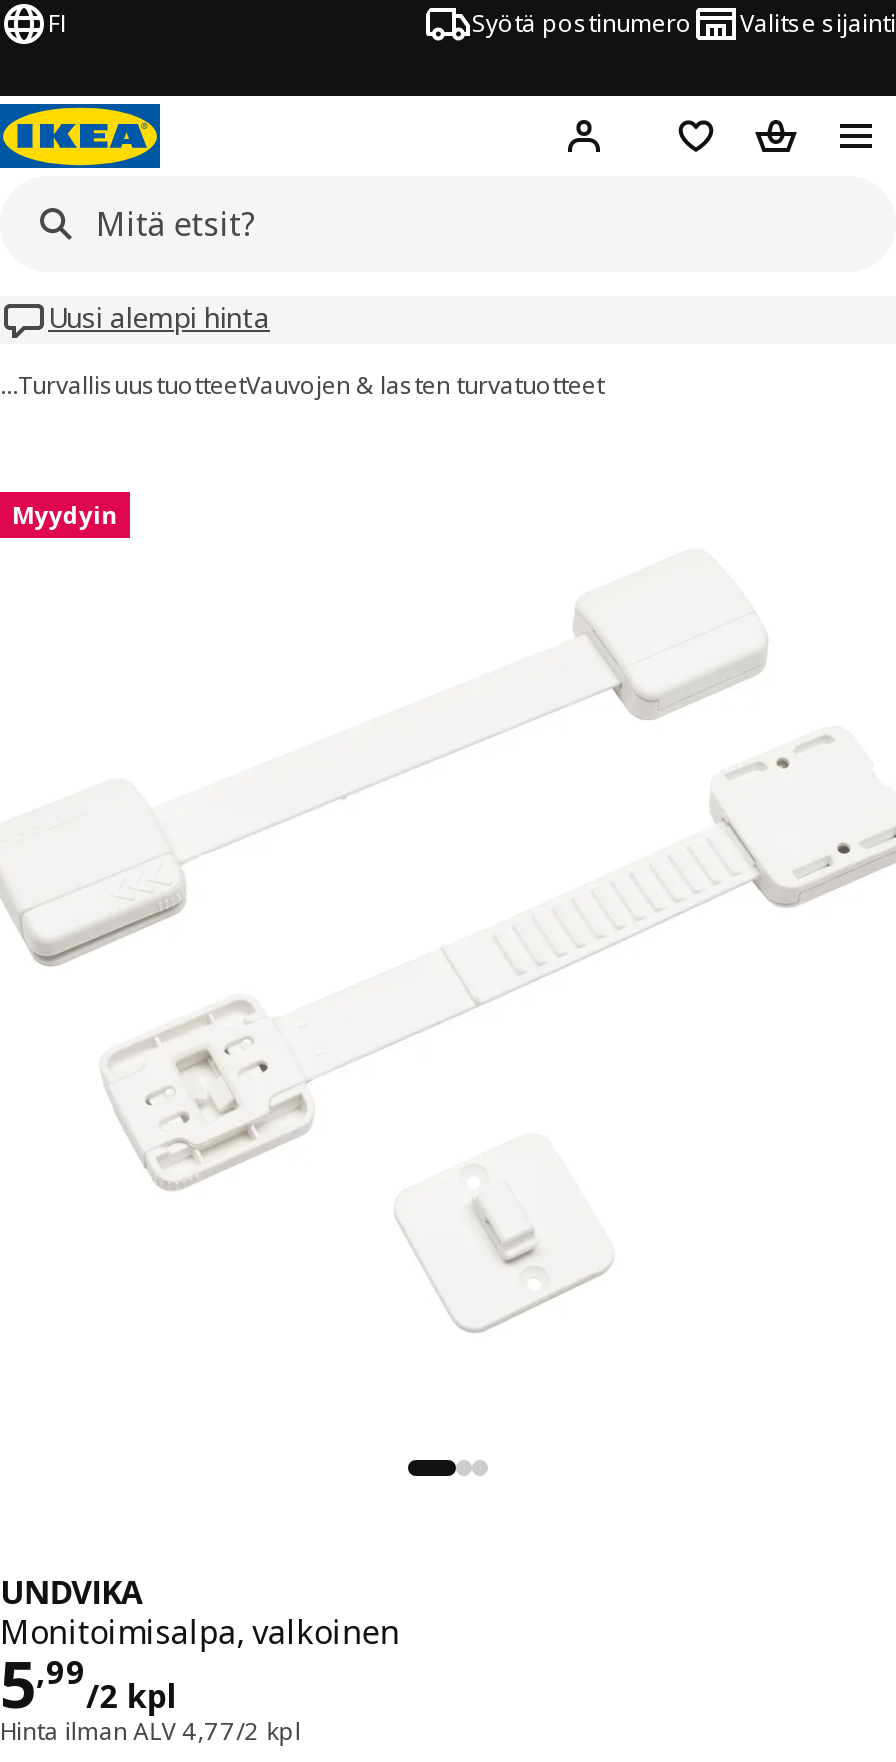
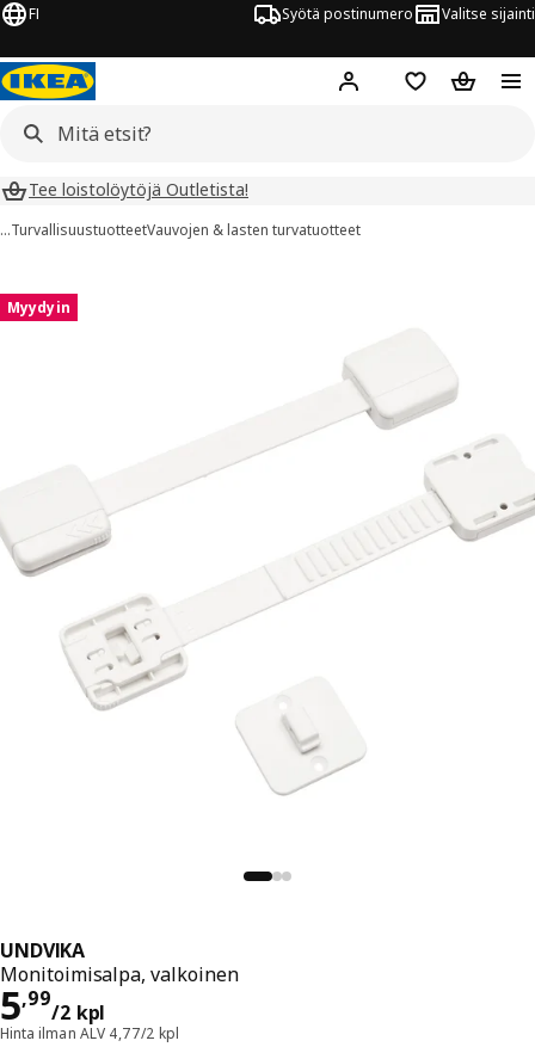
- Uusi alempi hinta
+ Tee loistolöytöjä Outletista!
